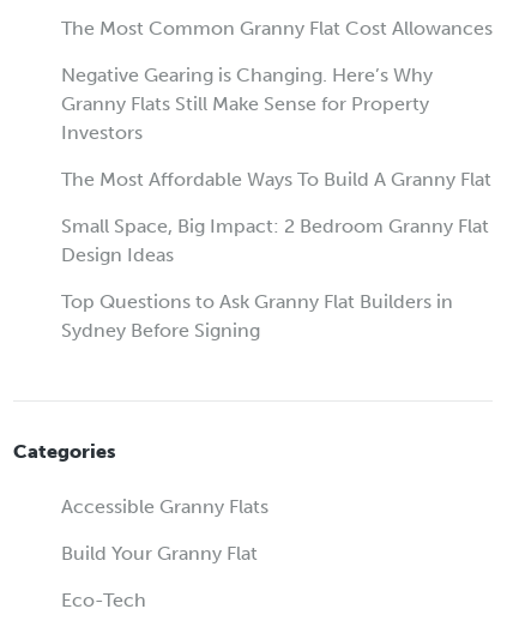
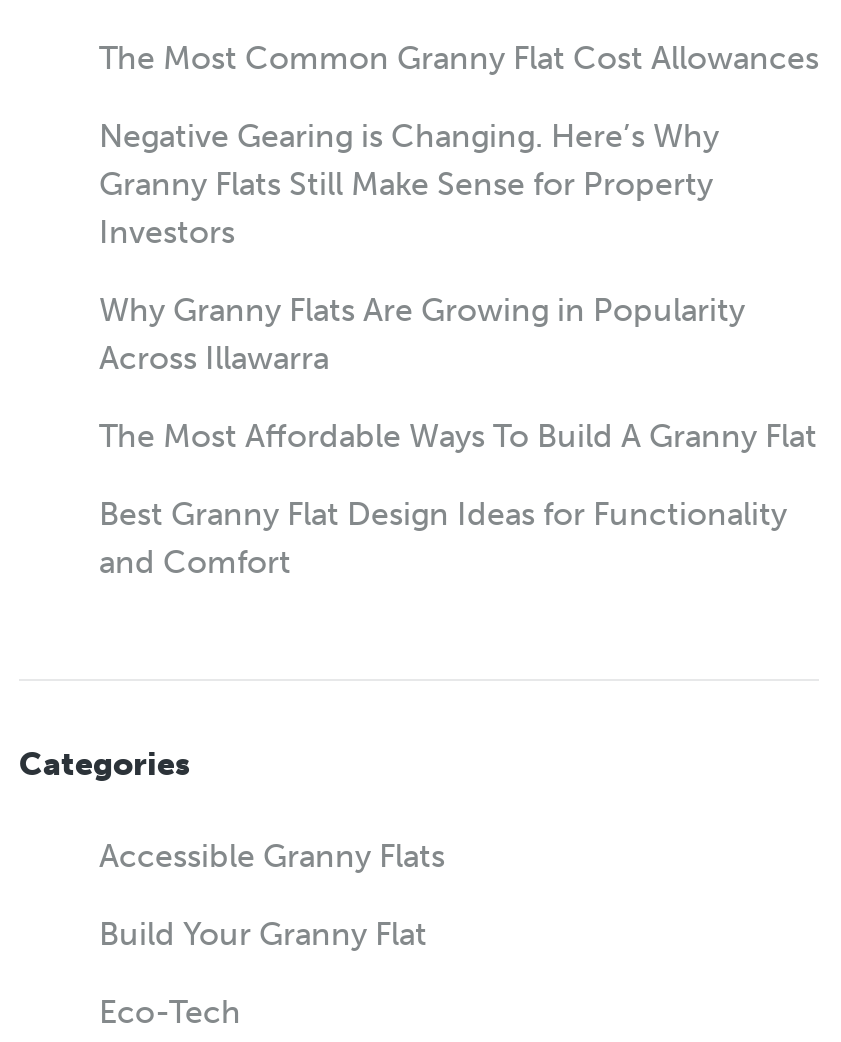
+ Why Granny Flats Are Growing in Popularity
+ Across Illawarra

moved down: The Most Affordable Ways To Build A Granny Flat

- Small Space, Big Impact: 2 Bedroom Granny Flat
- Design Ideas
- Top Questions to Ask Granny Flat Builders in
- Sydney Before Signing
+ Best Granny Flat Design Ideas for Functionality
+ and Comfort
